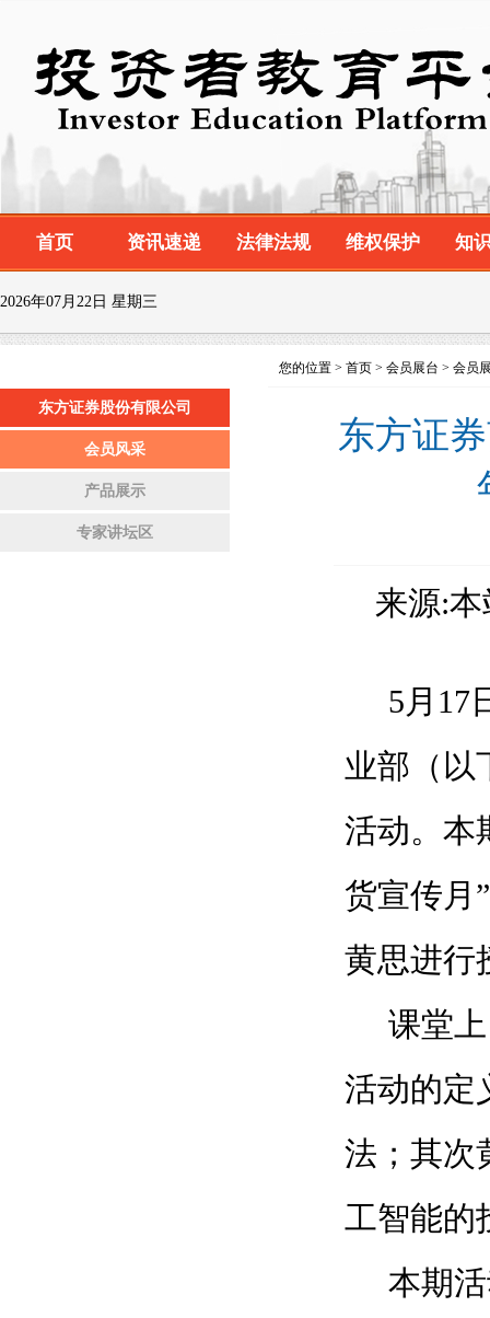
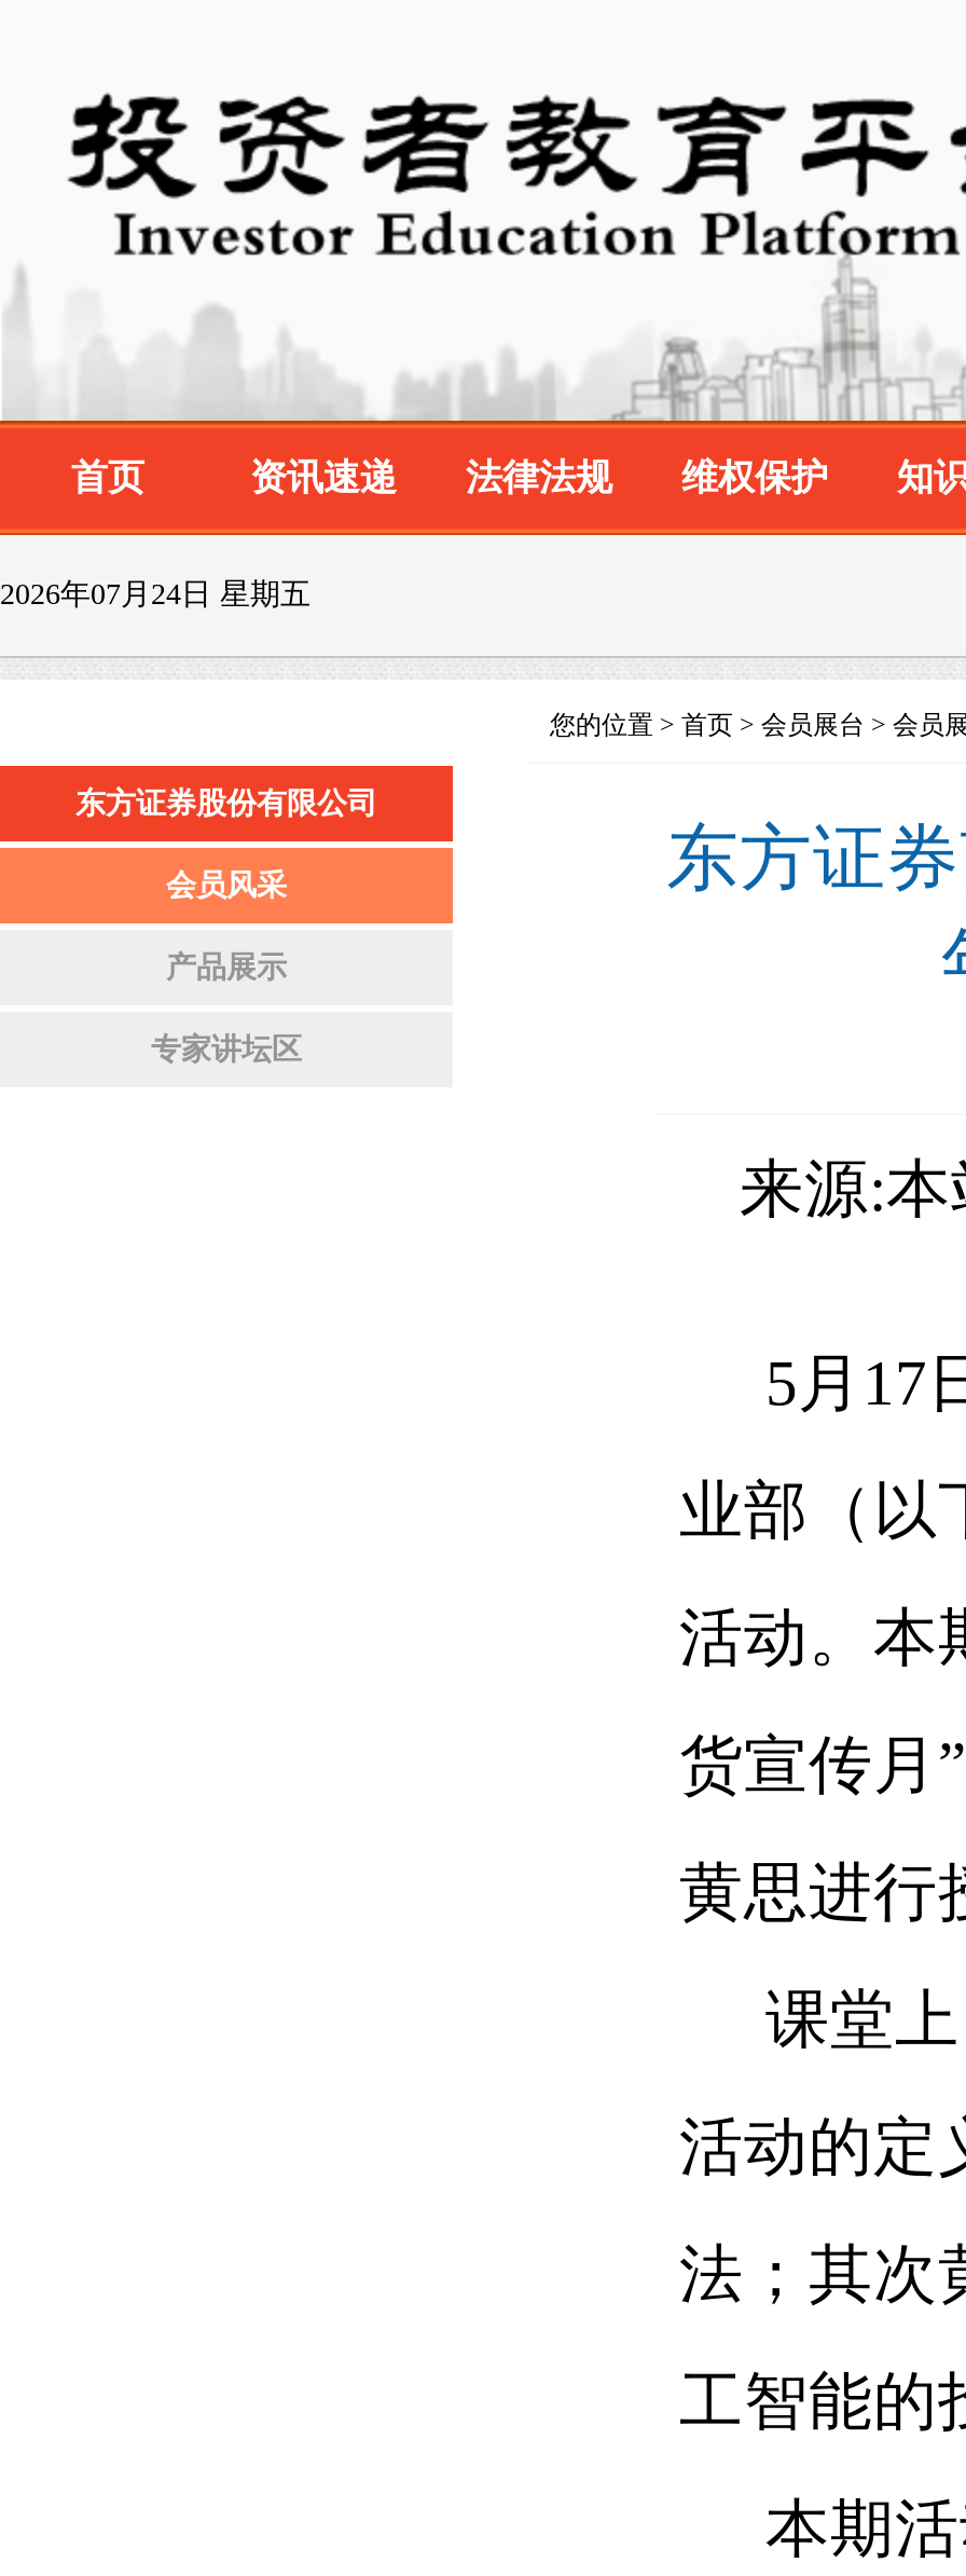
- 2026年07月22日 星期三
+ 2026年07月24日 星期五
